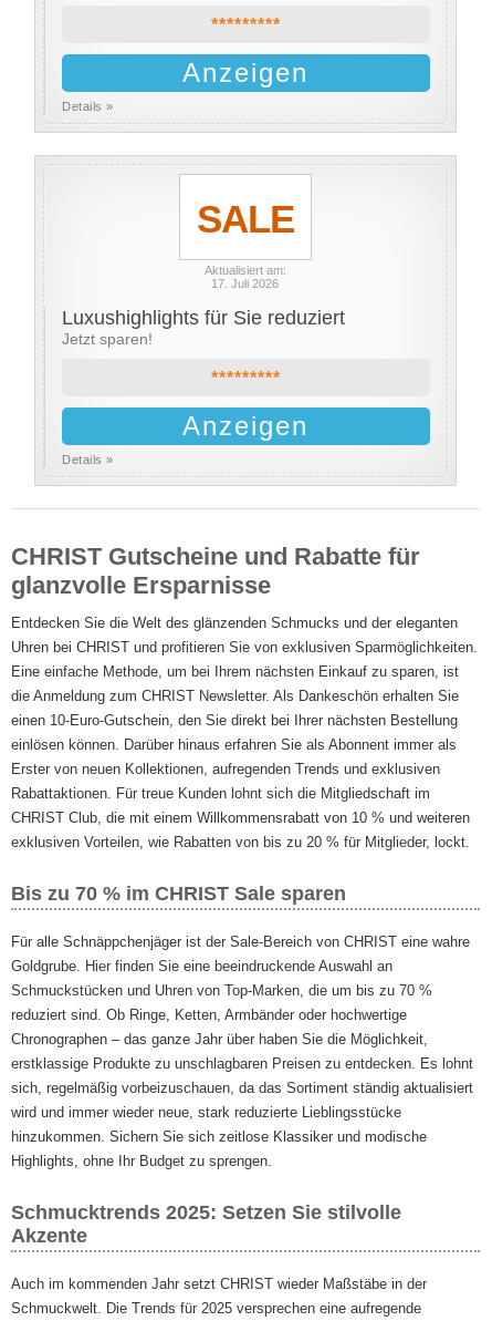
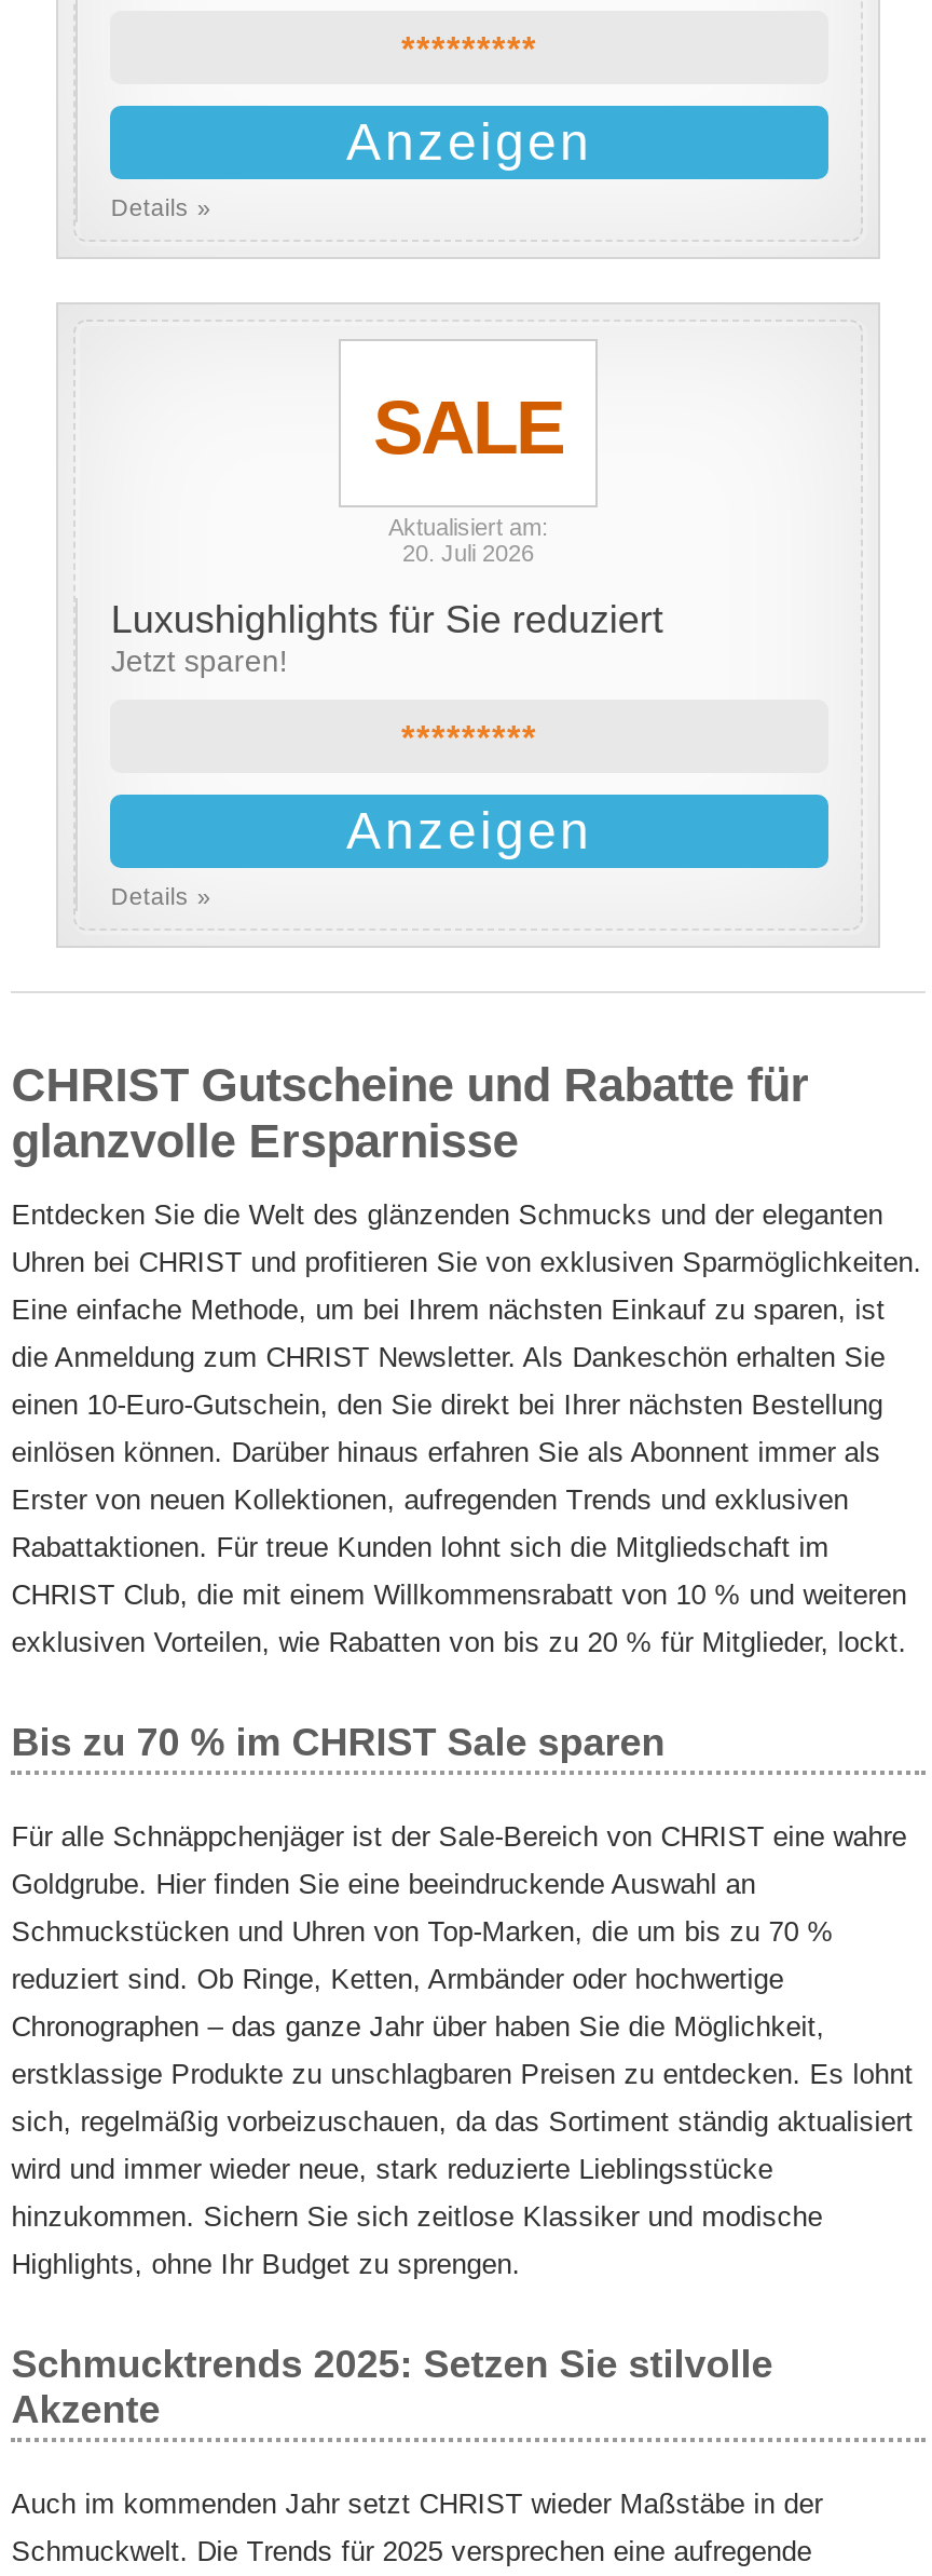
- 17. Juli 2026
+ 20. Juli 2026
